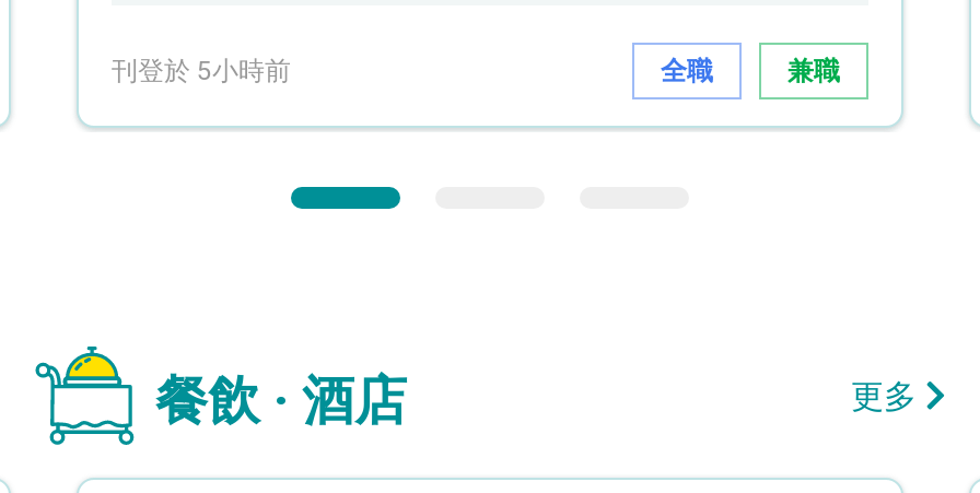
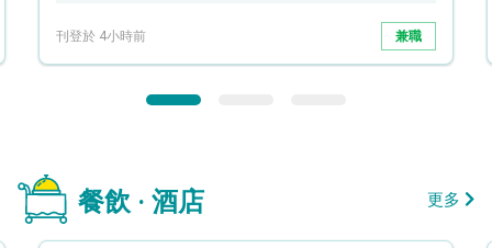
- 刊登於 5小時前
- 全職
+ 刊登於 4小時前
